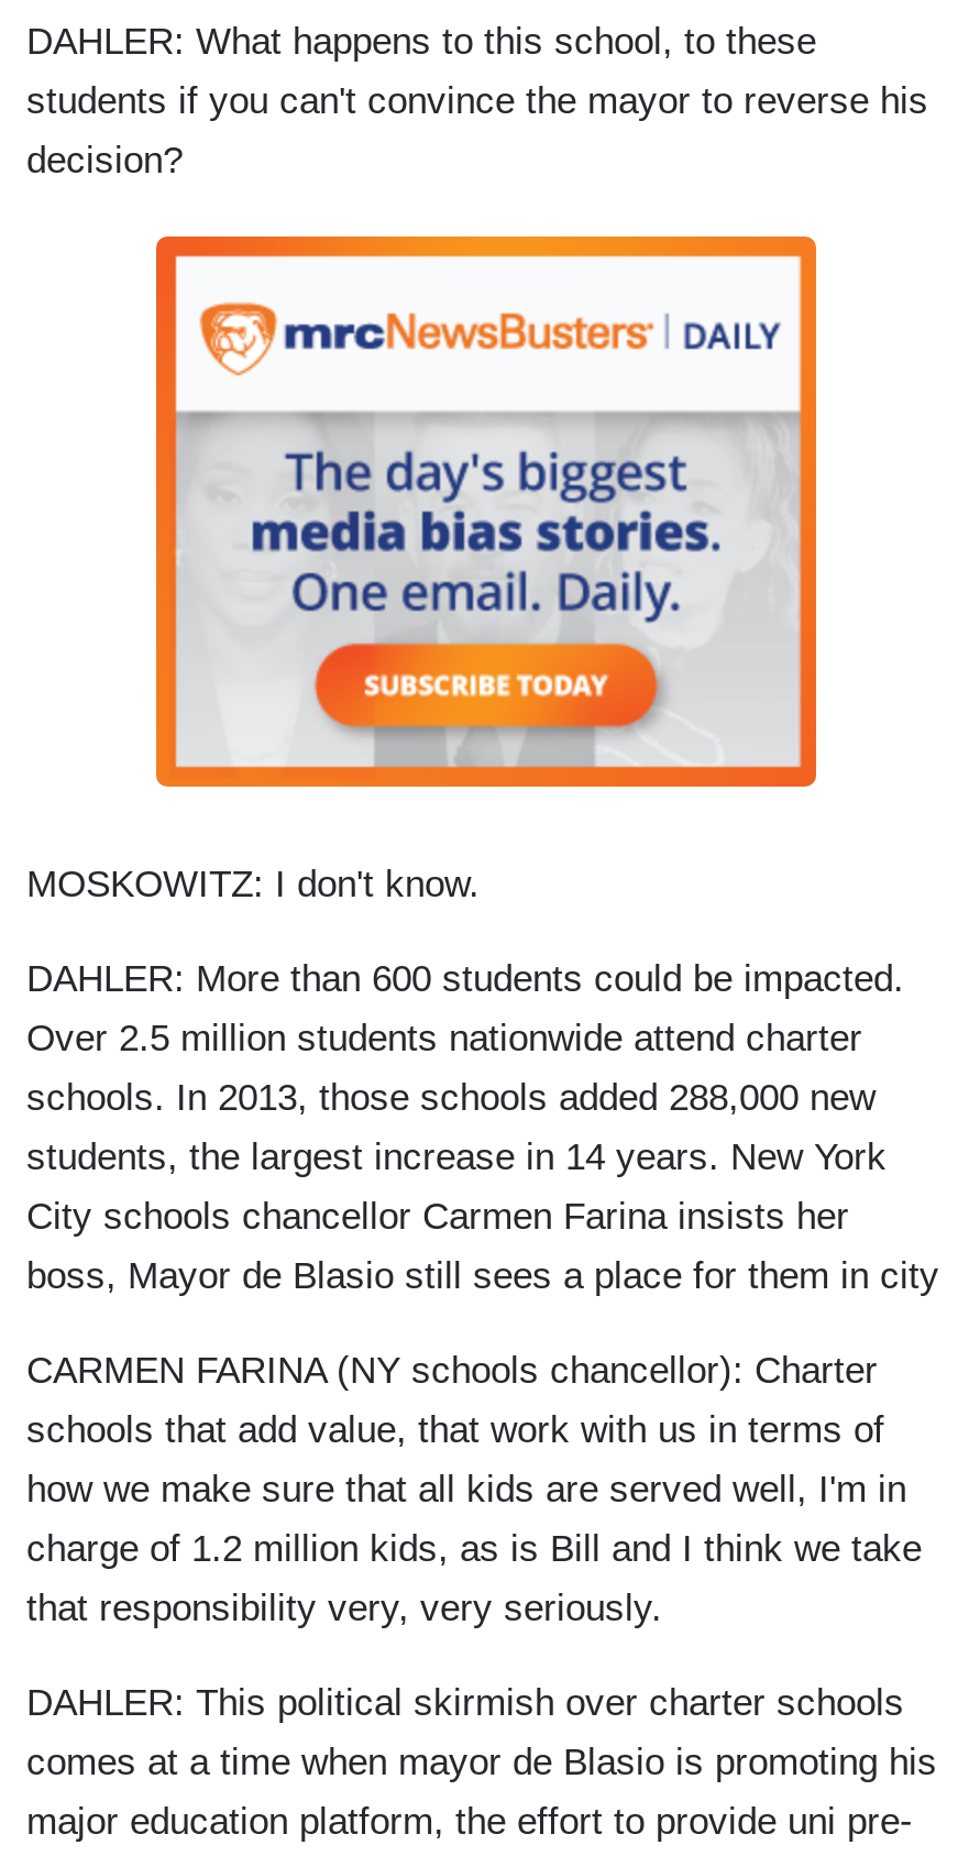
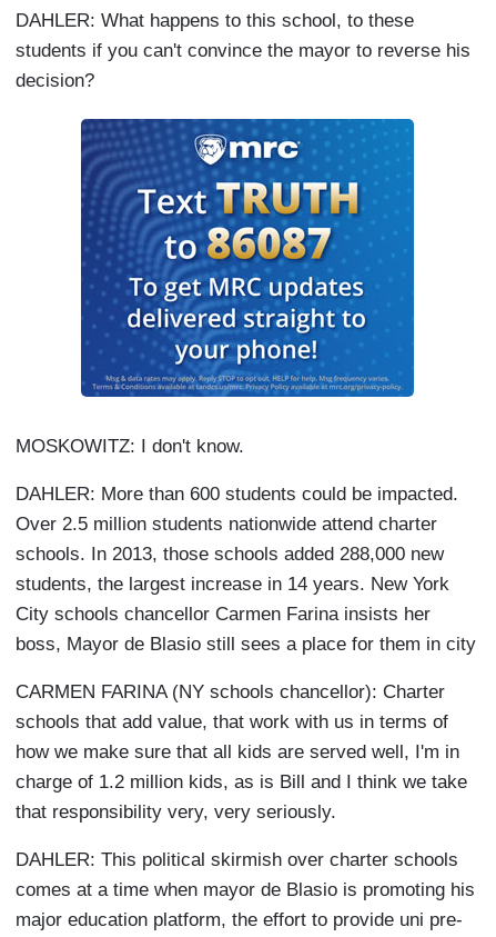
- [image]
+ [image]
